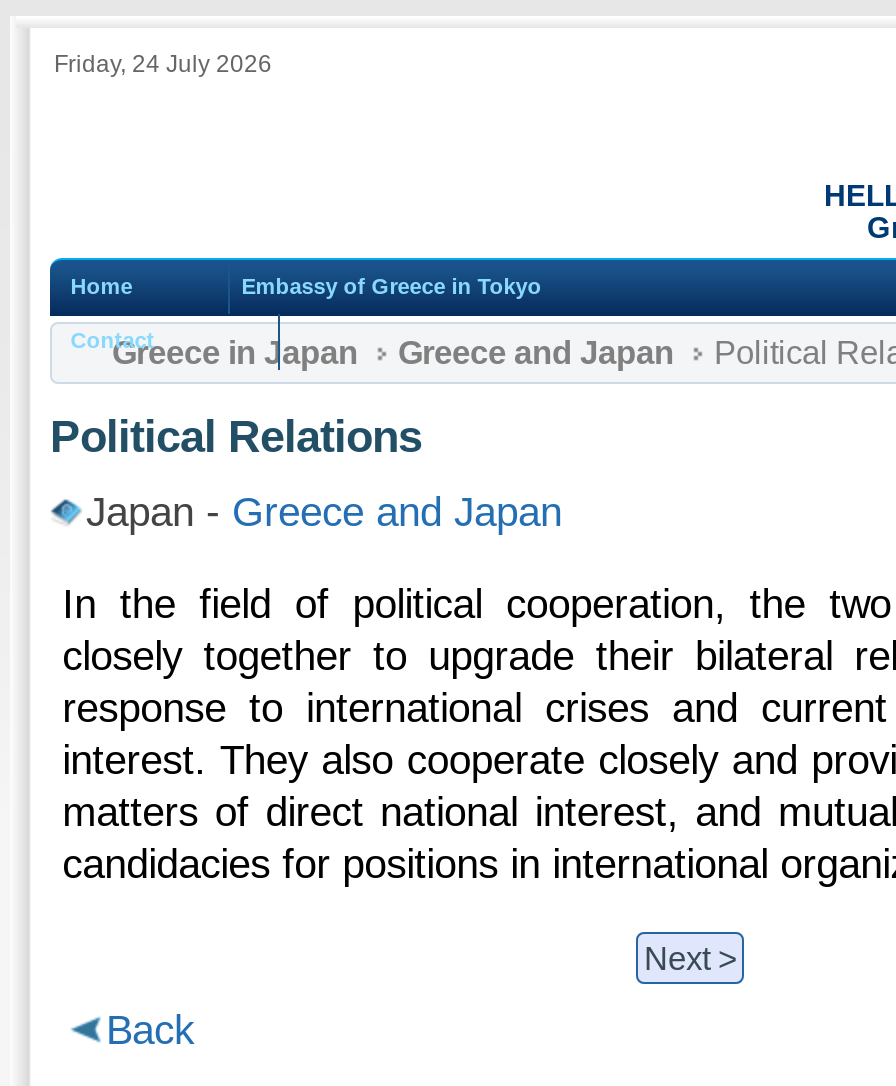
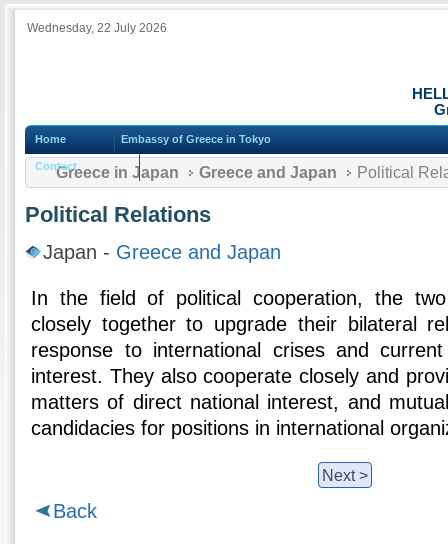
- Friday, 24 July 2026
+ Wednesday, 22 July 2026
